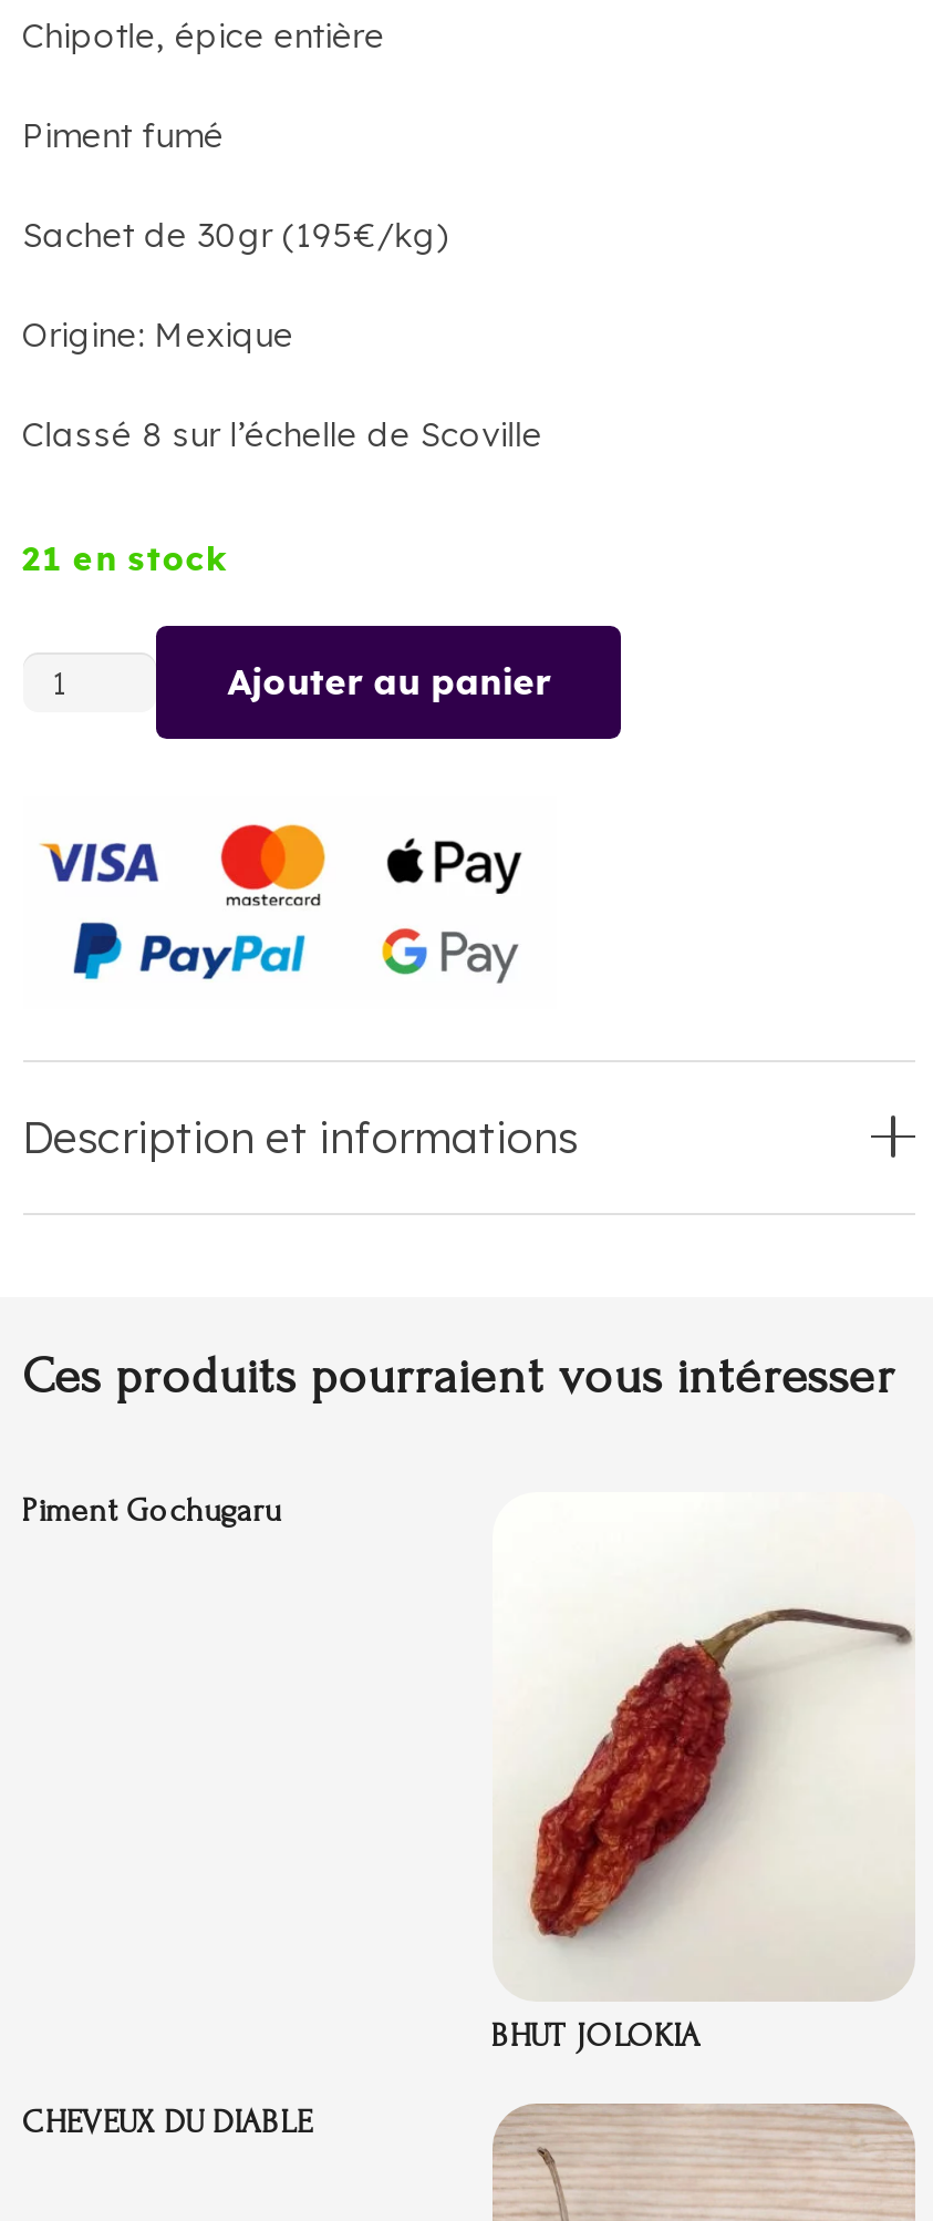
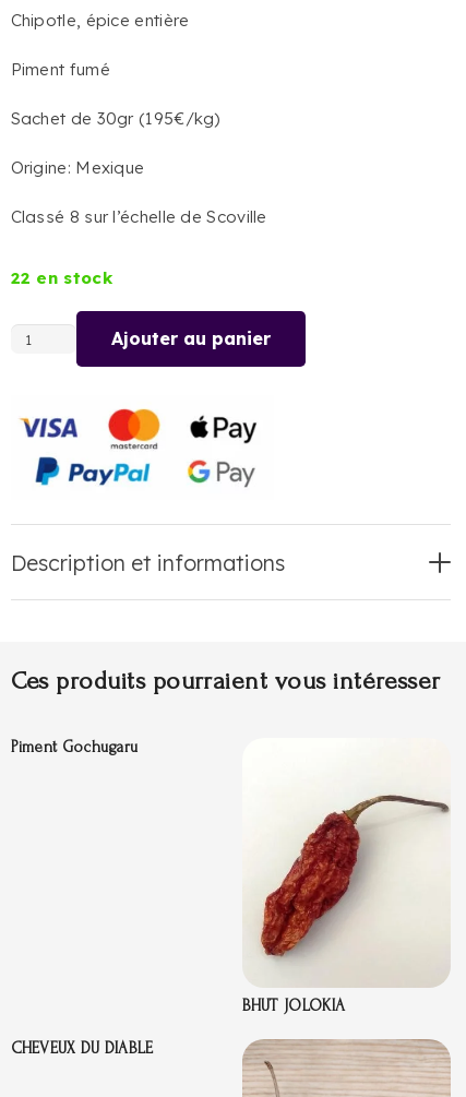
- 21 en stock
+ 22 en stock
